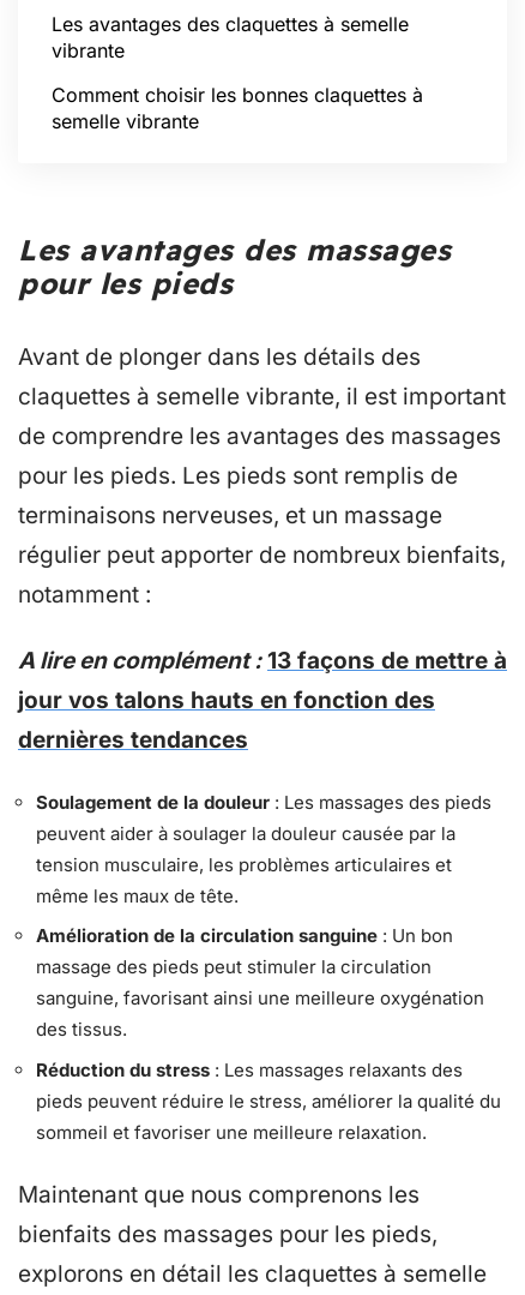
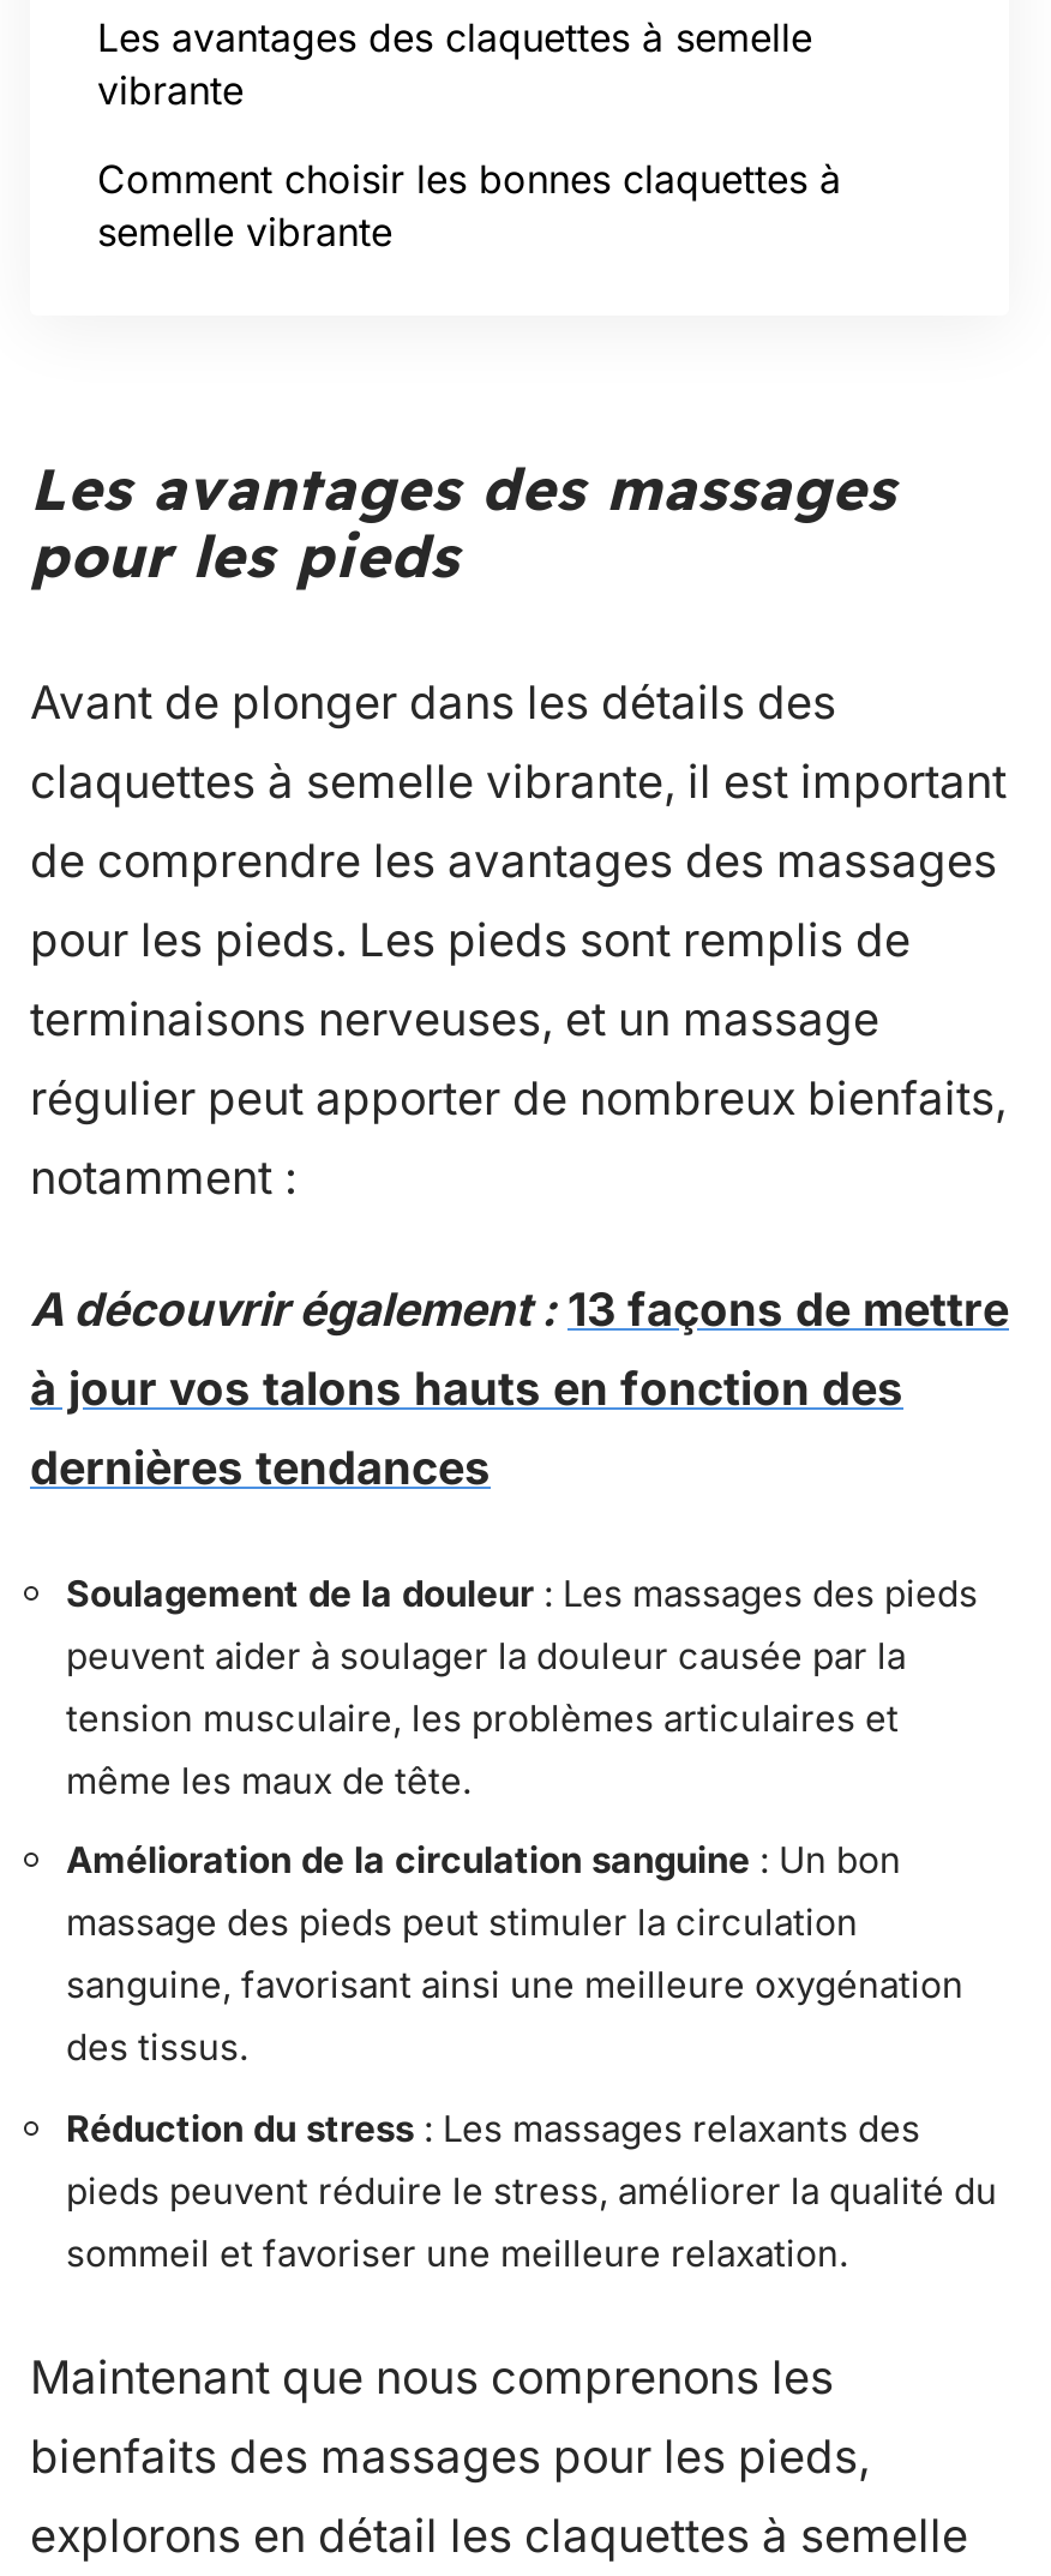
- A lire en complément : 13 façons de mettre à
- jour vos talons hauts en fonction des
+ A découvrir également : 13 façons de mettre
+ à jour vos talons hauts en fonction des
